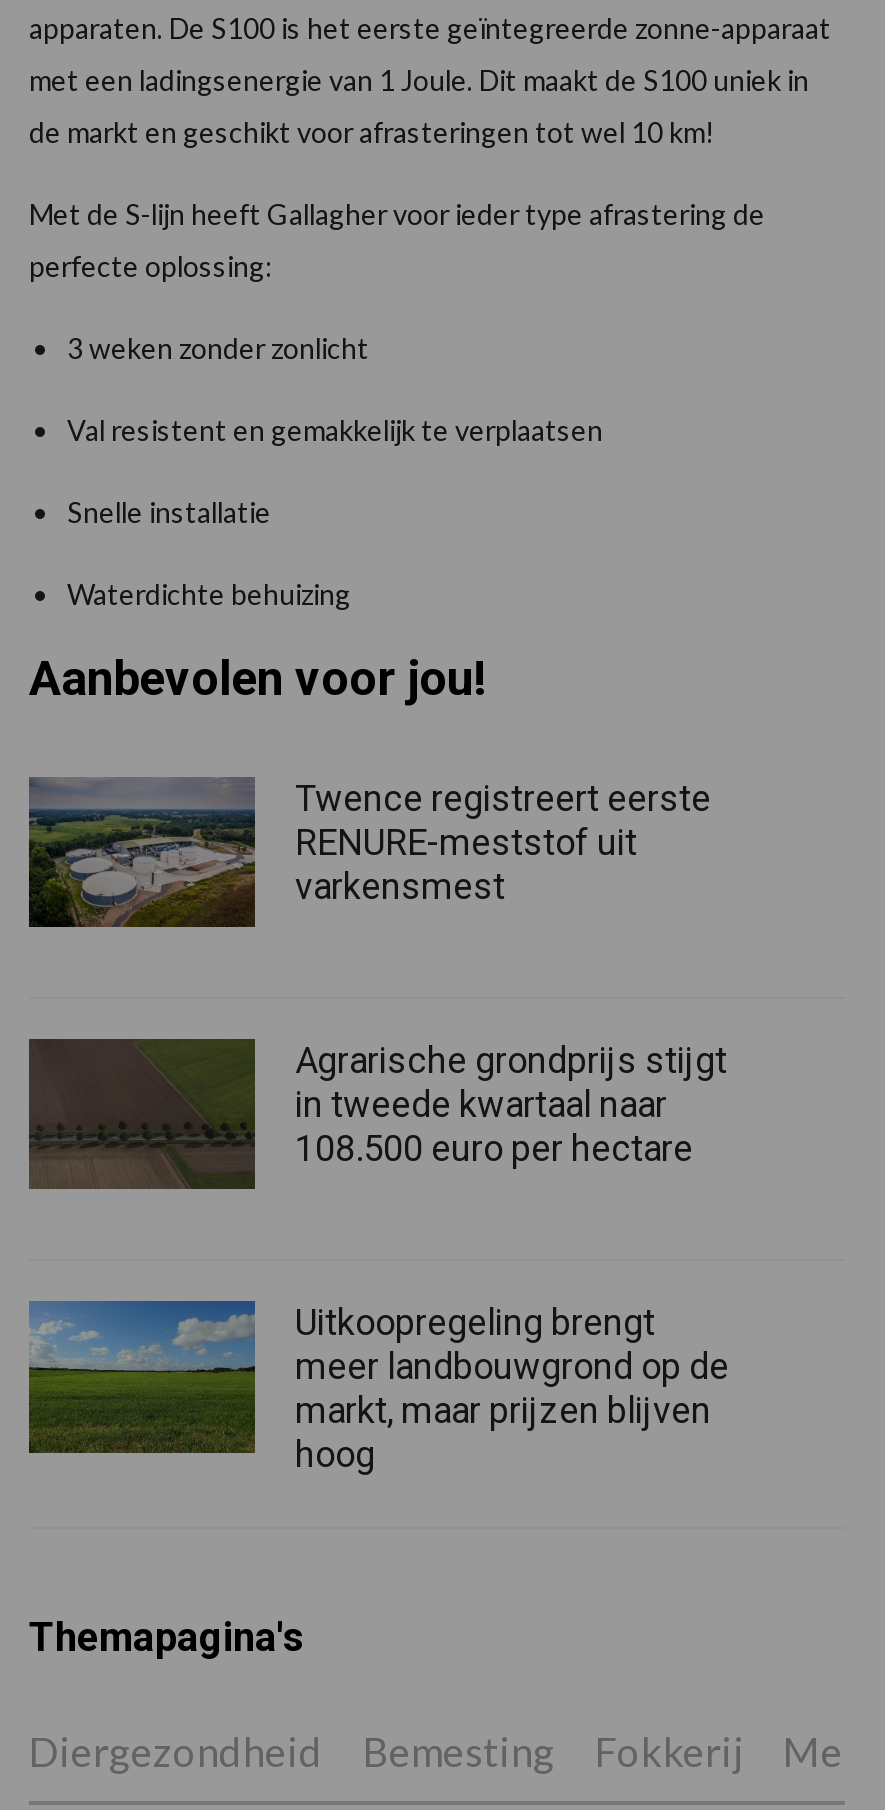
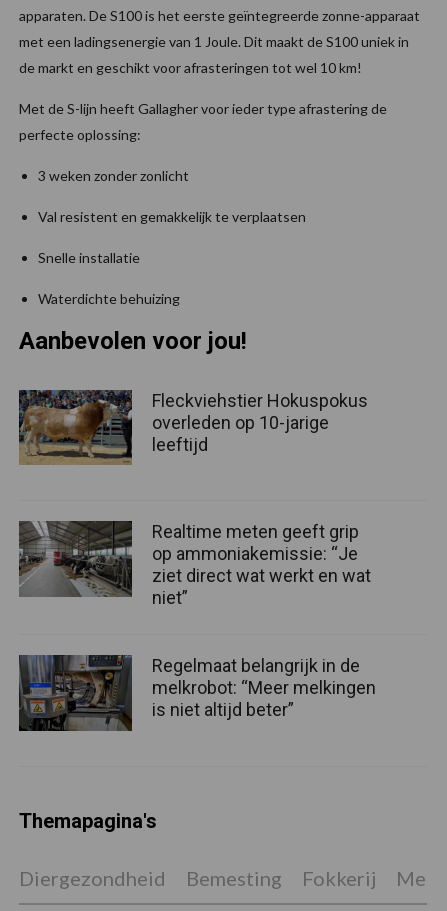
- [image]
- Twence registreert eerste
- RENURE-meststof uit
- varkensmest
+ [image]
+ Fleckviehstier Hokuspokus
+ overleden op 10-jarige
+ leeftijd

- [image]
- Agrarische grondprijs stijgt
- in tweede kwartaal naar
- 108.500 euro per hectare
+ [image]
+ Realtime meten geeft grip
+ op ammoniakemissie: “Je
+ ziet direct wat werkt en wat
+ niet”

- [image]
- Uitkoopregeling brengt
- meer landbouwgrond op de
- markt, maar prijzen blijven
- hoog
+ [image]
+ Regelmaat belangrijk in de
+ melkrobot: “Meer melkingen
+ is niet altijd beter”
